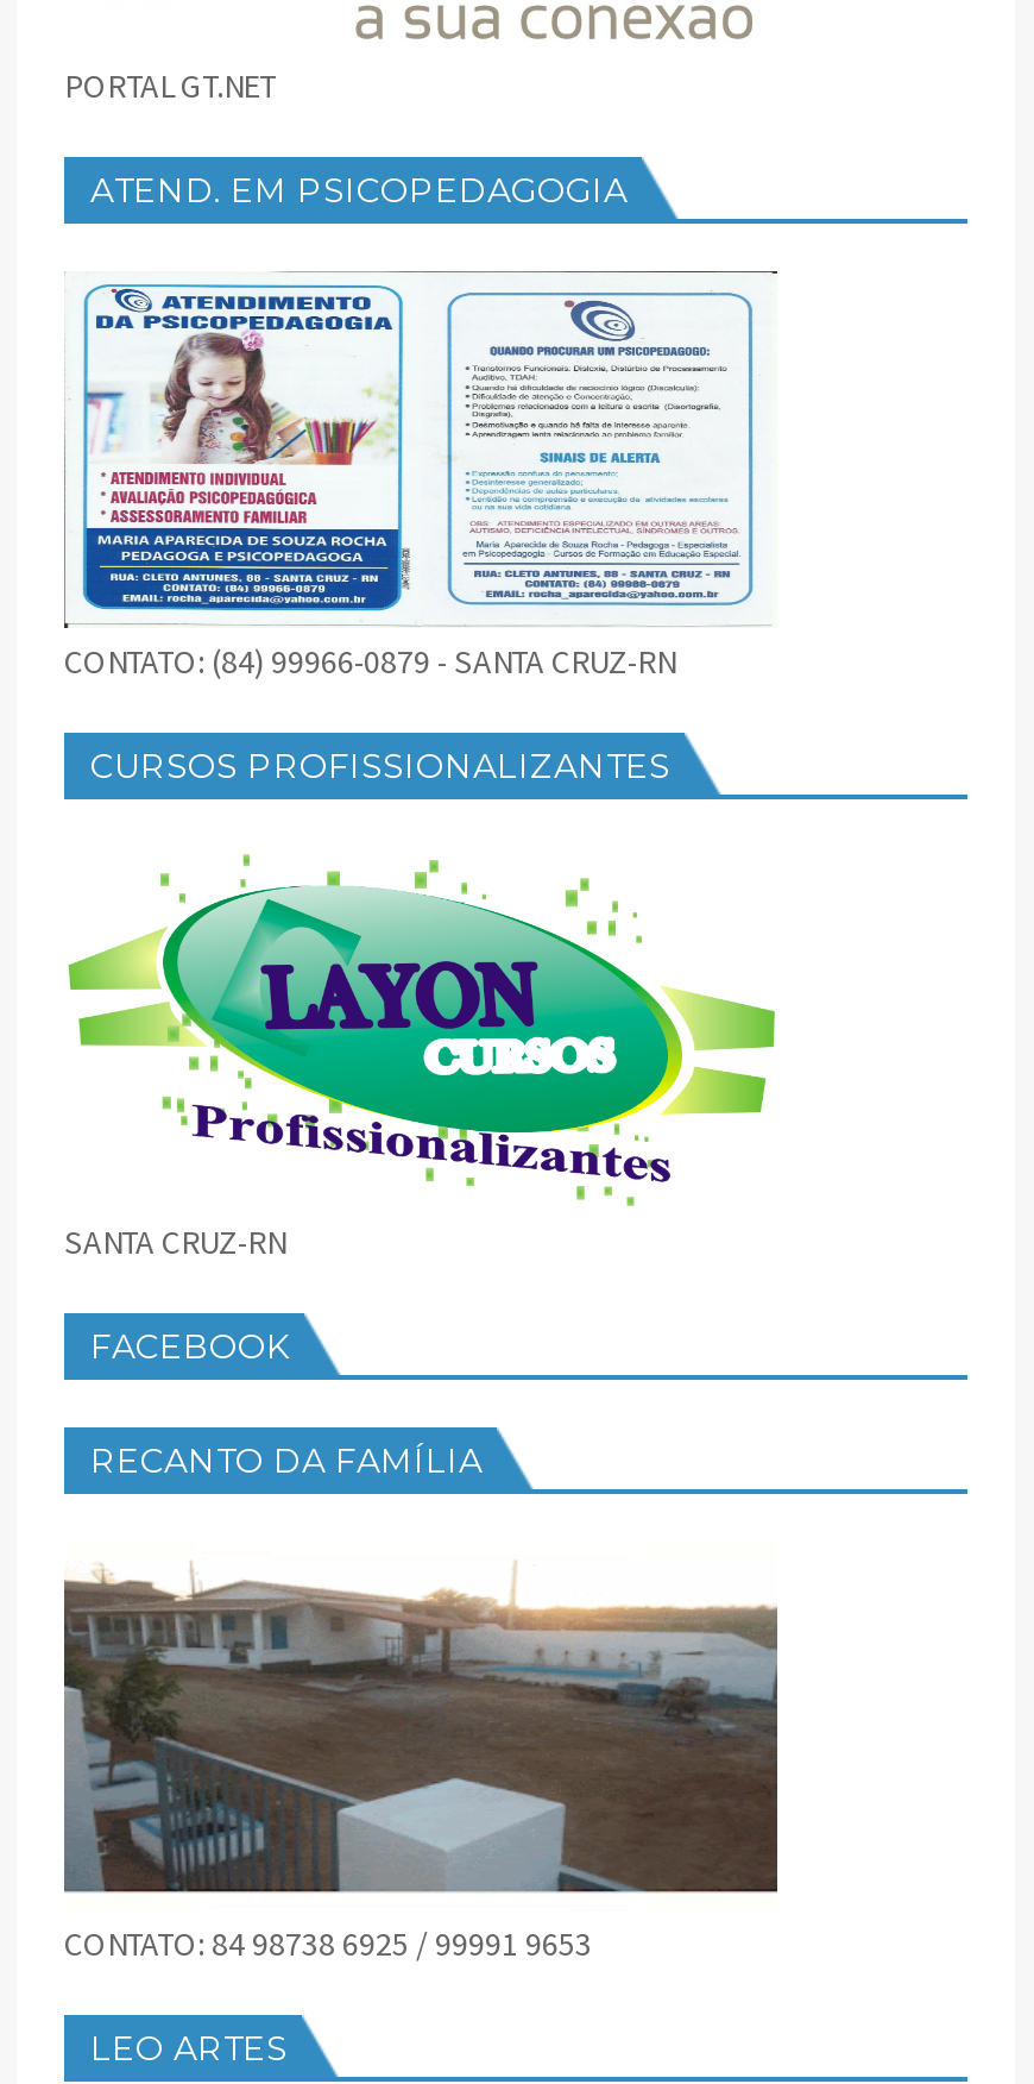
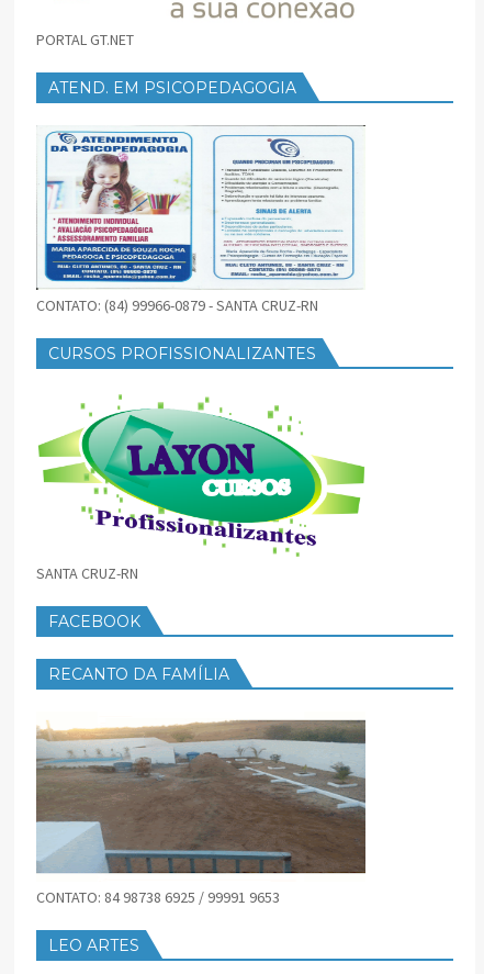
- [image]
+ [image]
